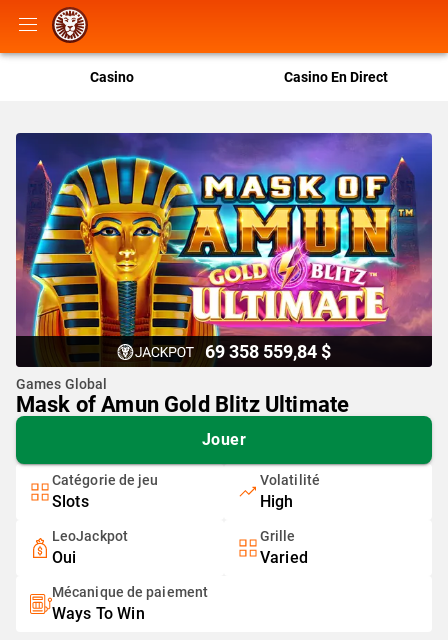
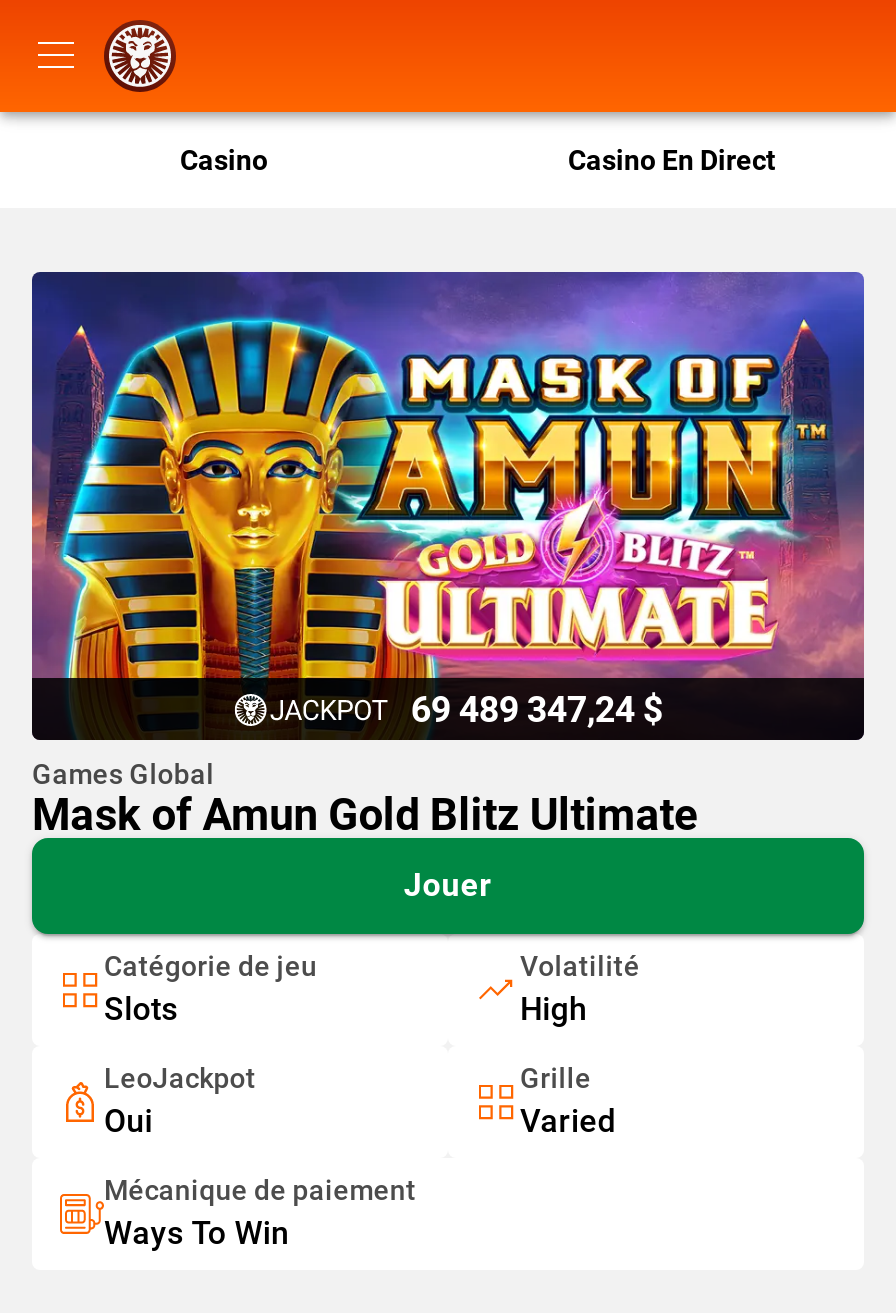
- 69 358 559,84 $
+ 69 489 347,24 $
